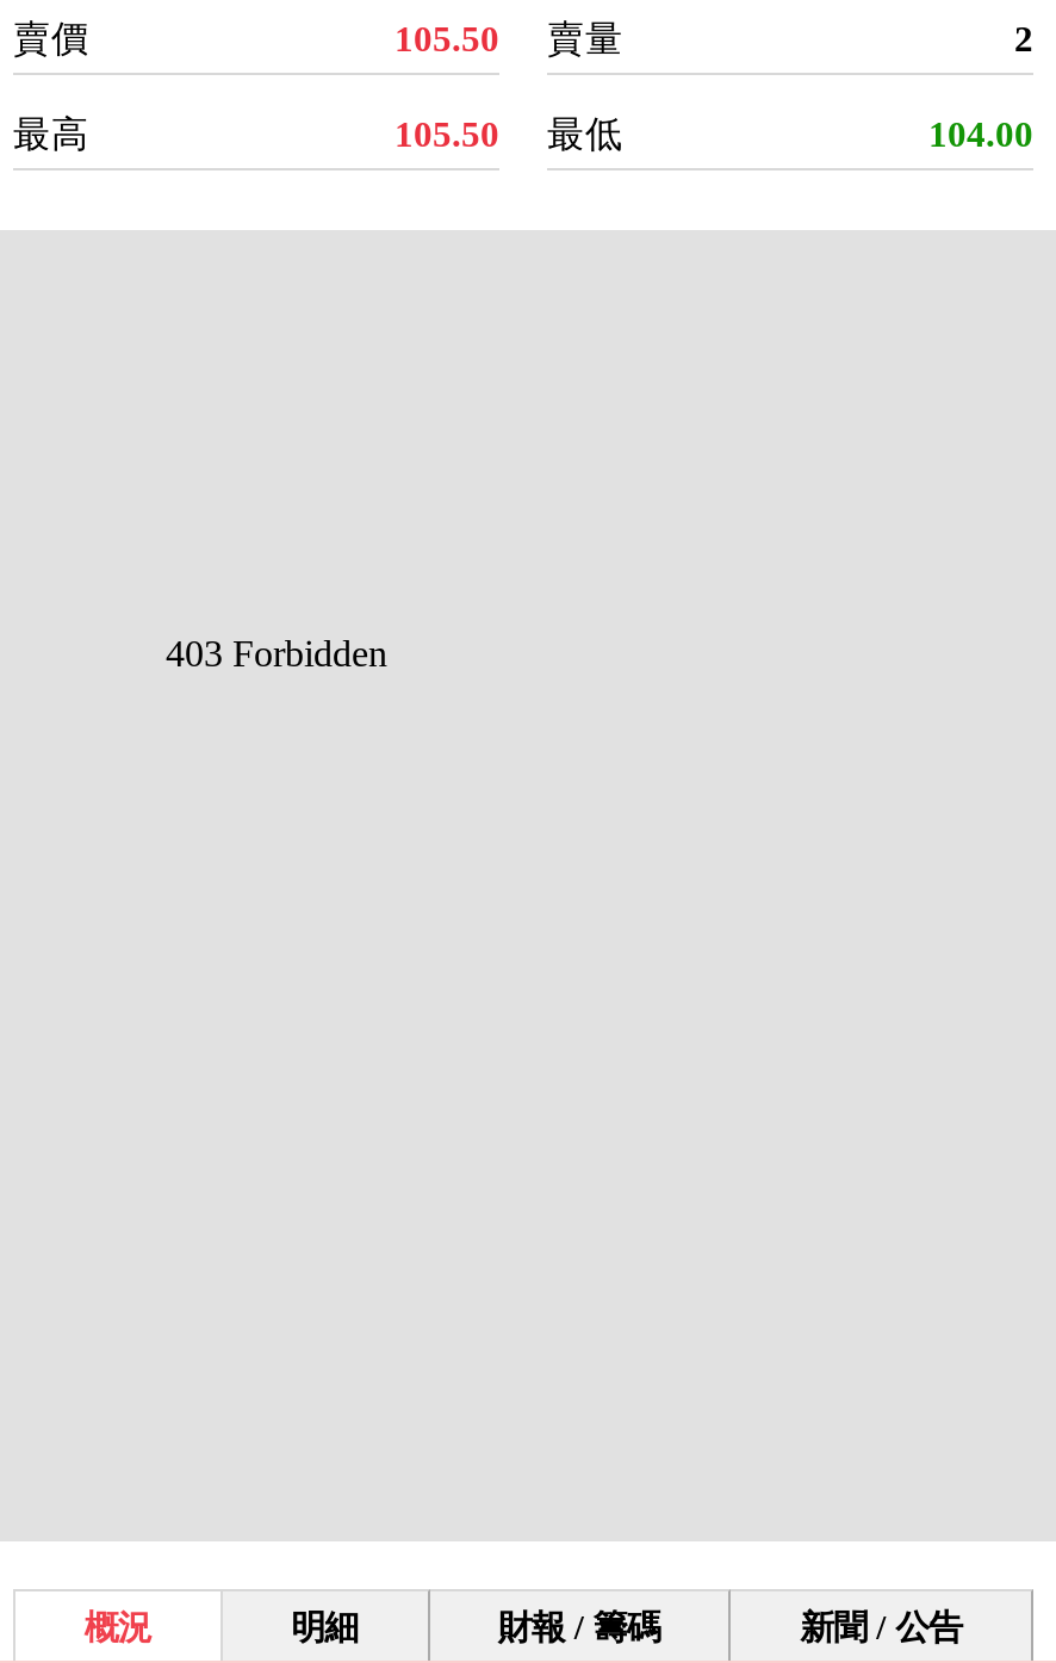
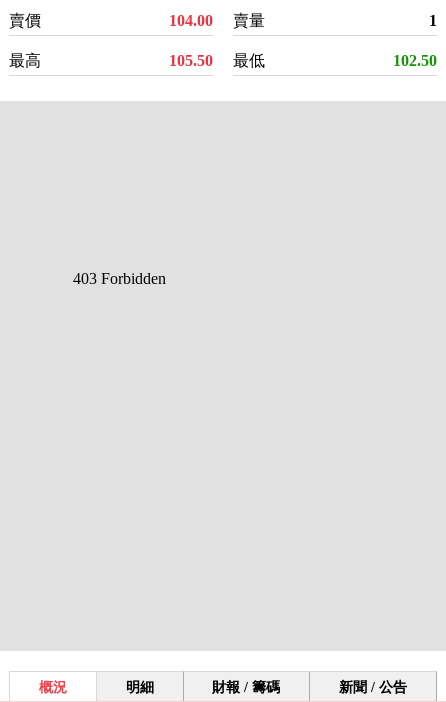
- 105.50
+ 104.00

- 2
+ 1

- 104.00
+ 102.50
